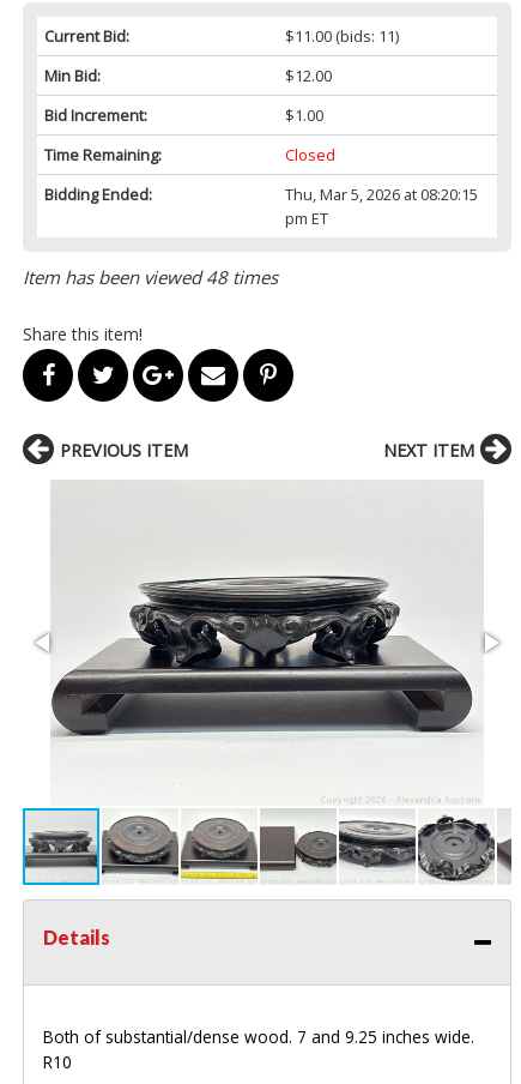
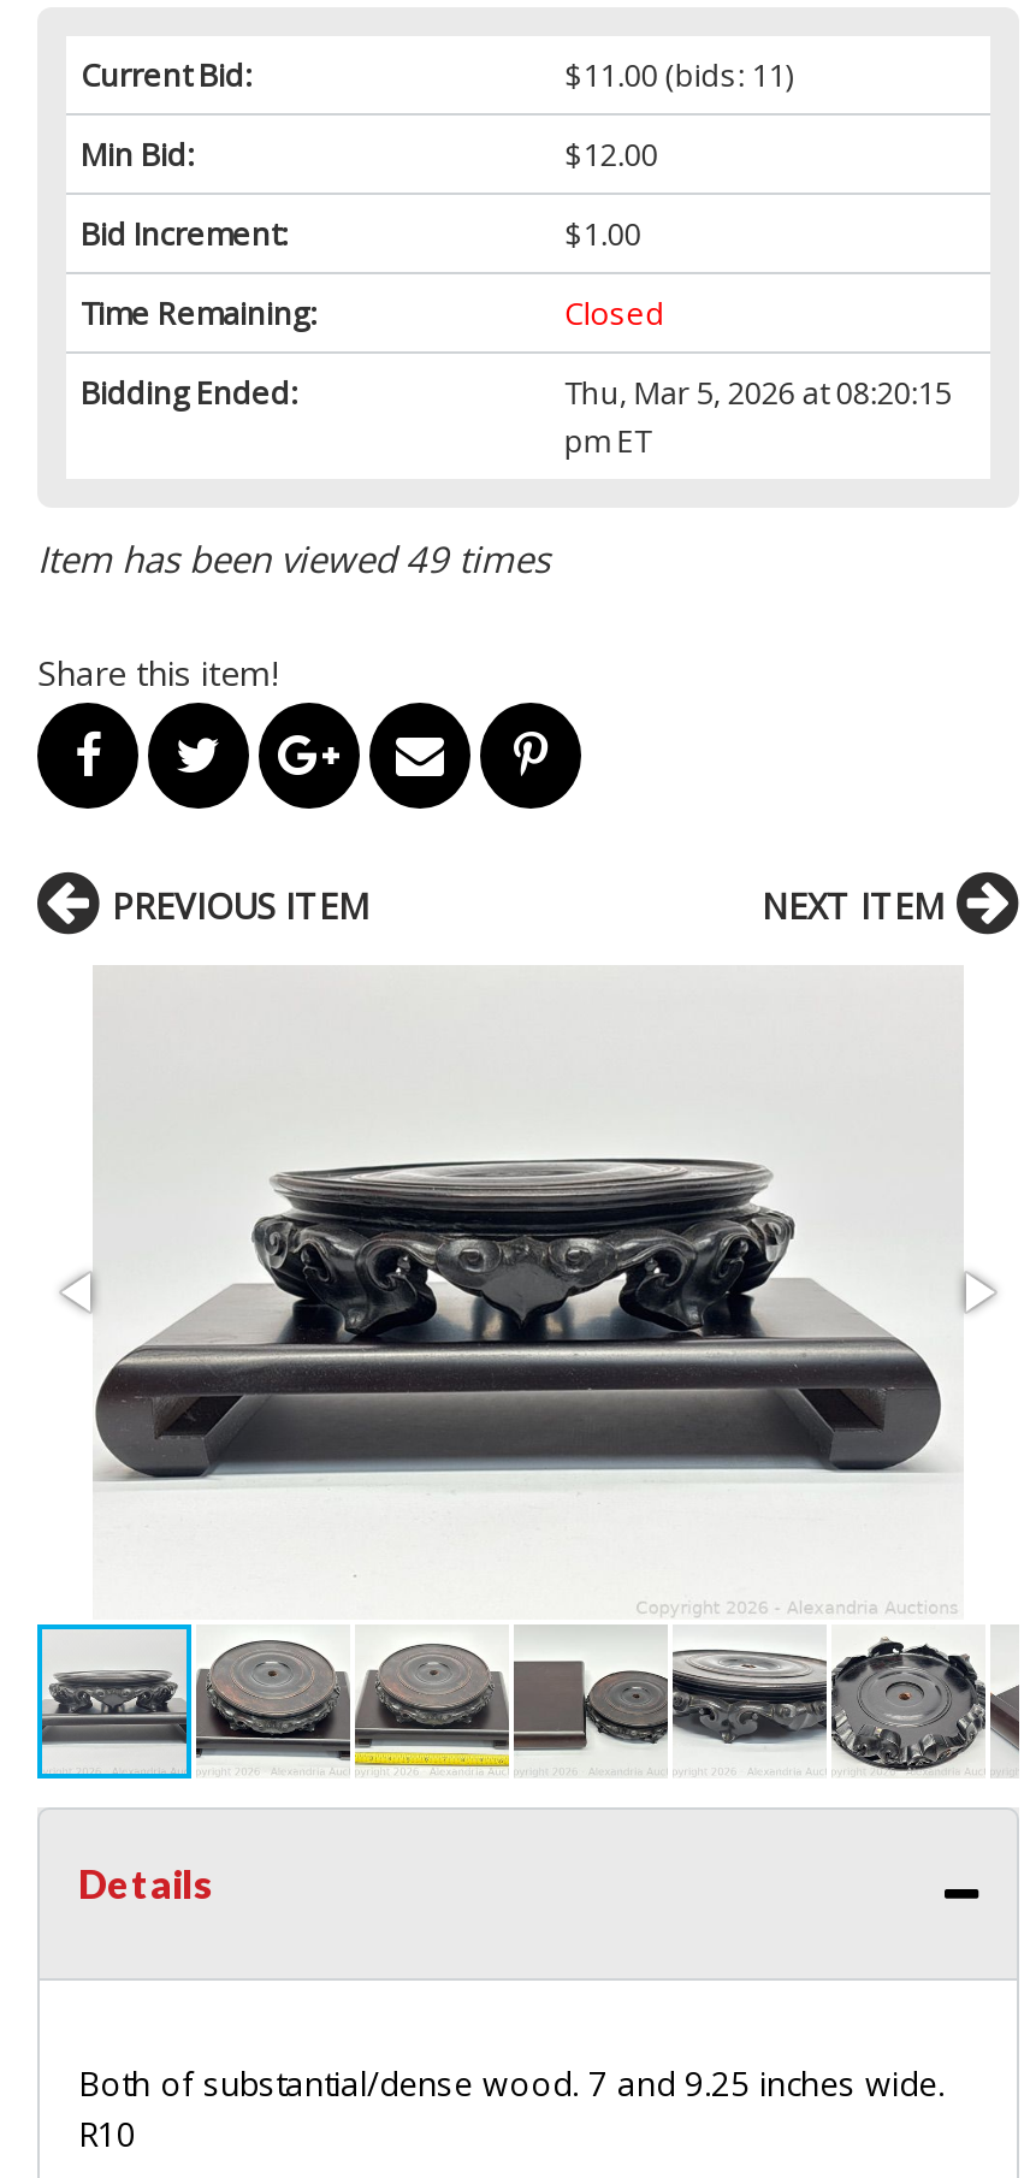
- Item has been viewed 48 times
+ Item has been viewed 49 times
